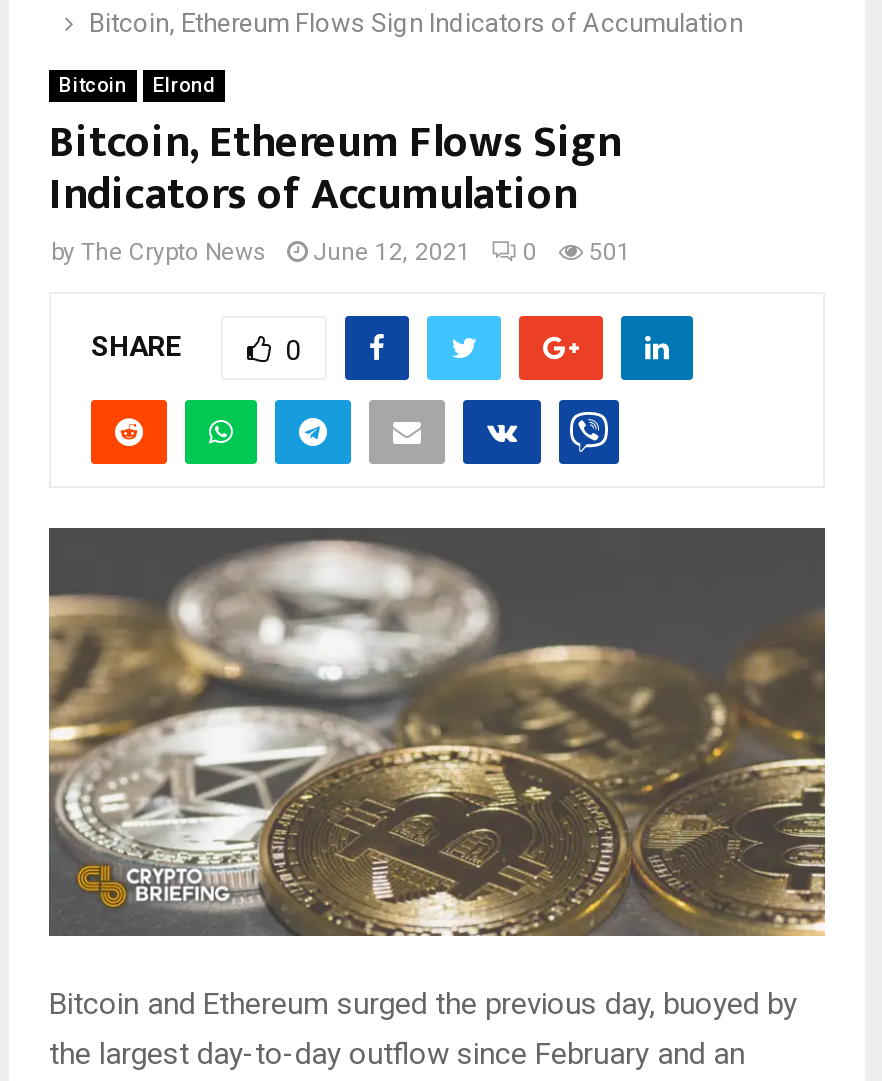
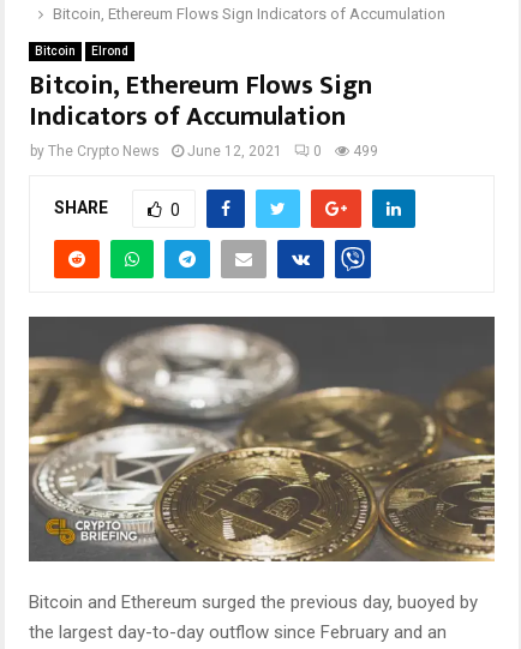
- by The Crypto News June 12, 2021 0 501
+ by The Crypto News June 12, 2021 0 499
